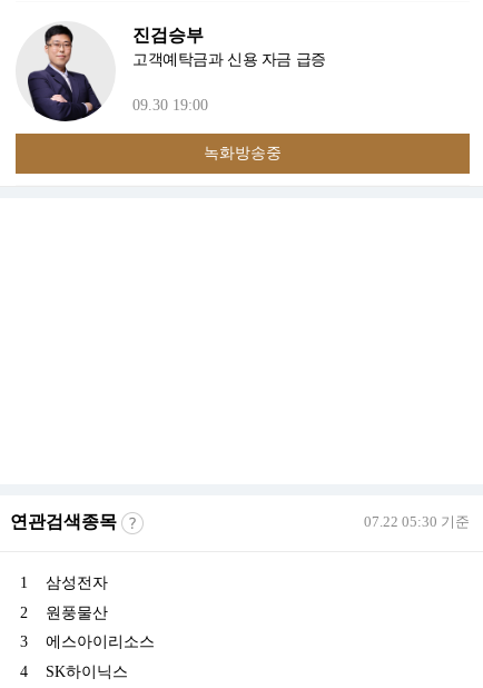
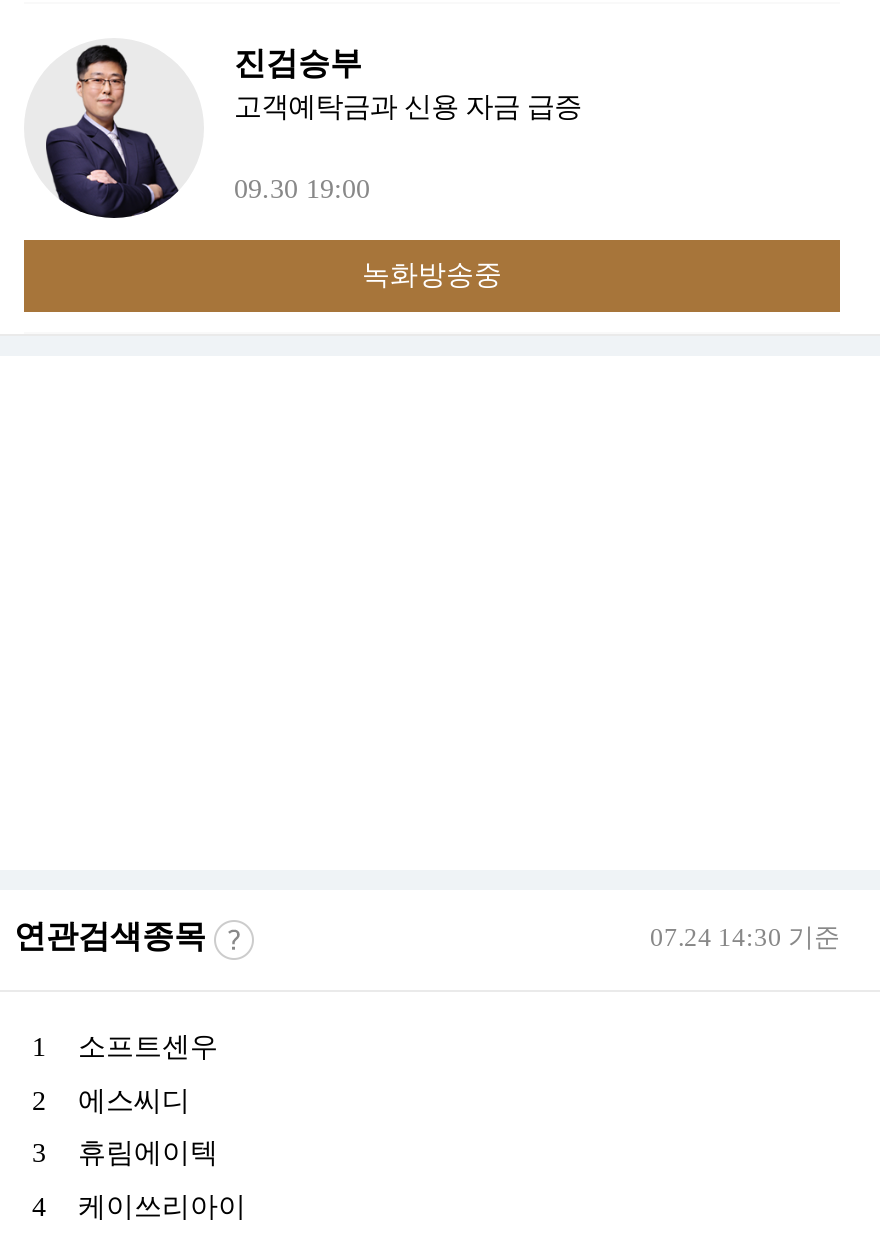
- 07.22 05:30 기준
+ 07.24 14:30 기준

- 삼성전자
+ 소프트센우

- 원풍물산
+ 에스씨디

- 에스아이리소스
+ 휴림에이텍

- SK하이닉스
+ 케이쓰리아이
